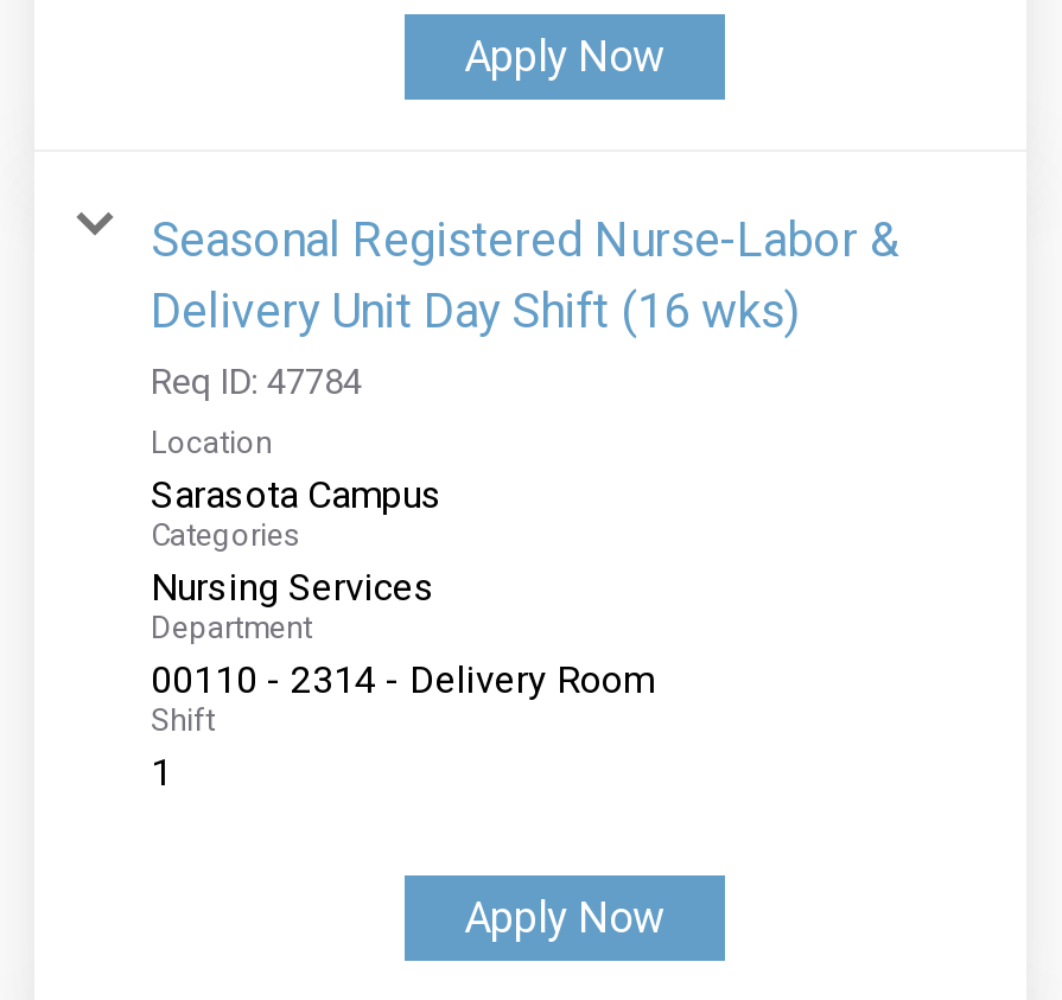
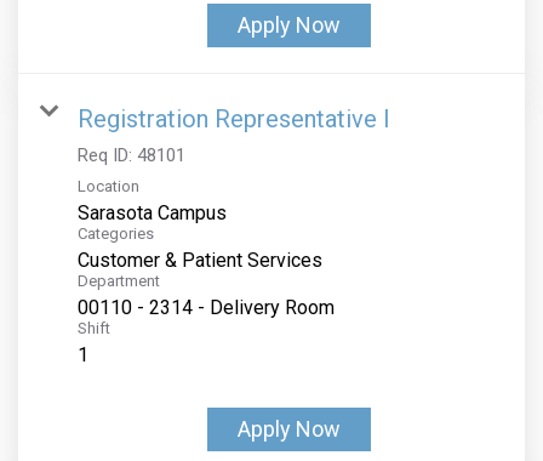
- Seasonal Registered Nurse-Labor &
- Delivery Unit Day Shift (16 wks)
- Req ID: 47784
+ Registration Representative I
+ Req ID: 48101

- Nursing Services
+ Customer & Patient Services
